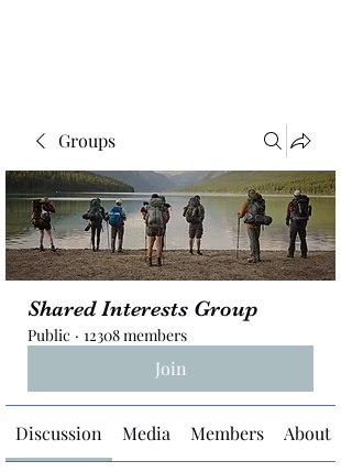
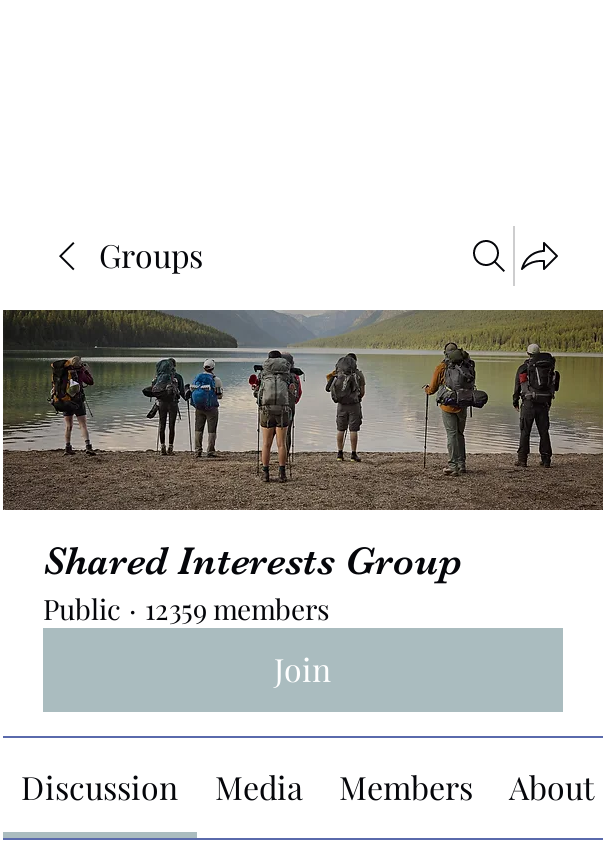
- Public · 12308 members
+ Public · 12359 members
